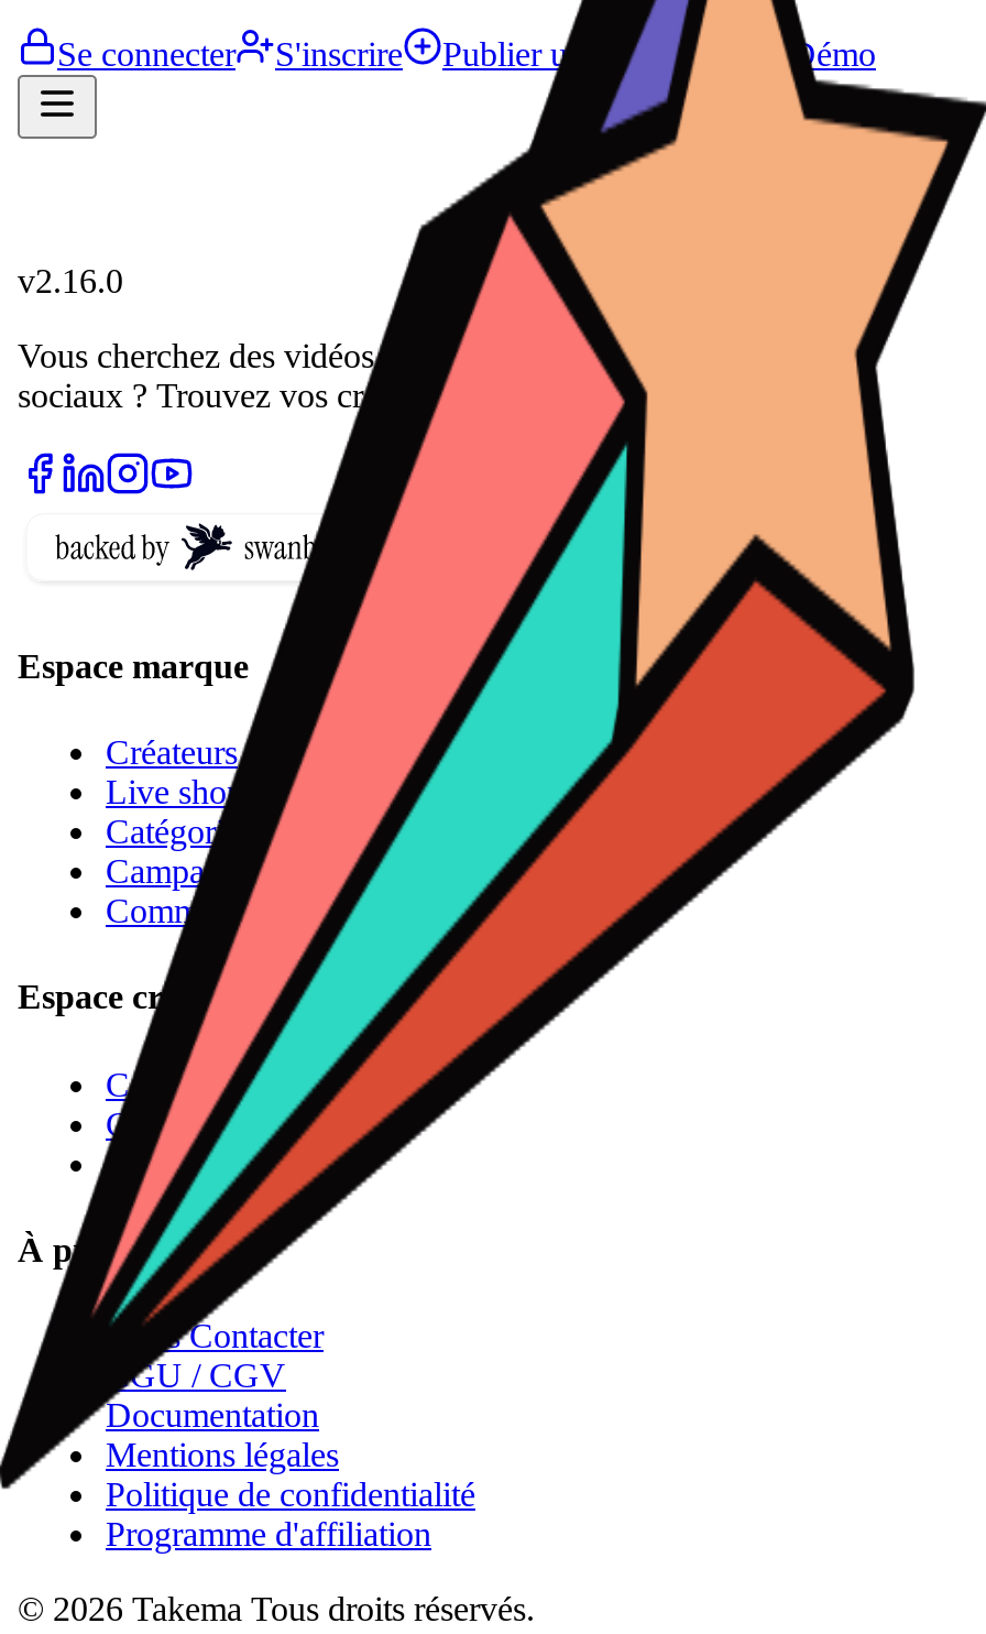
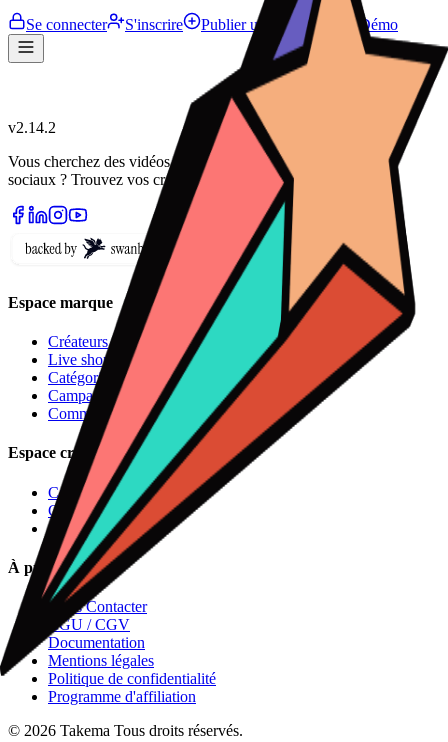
- v2.16.0
+ v2.14.2
